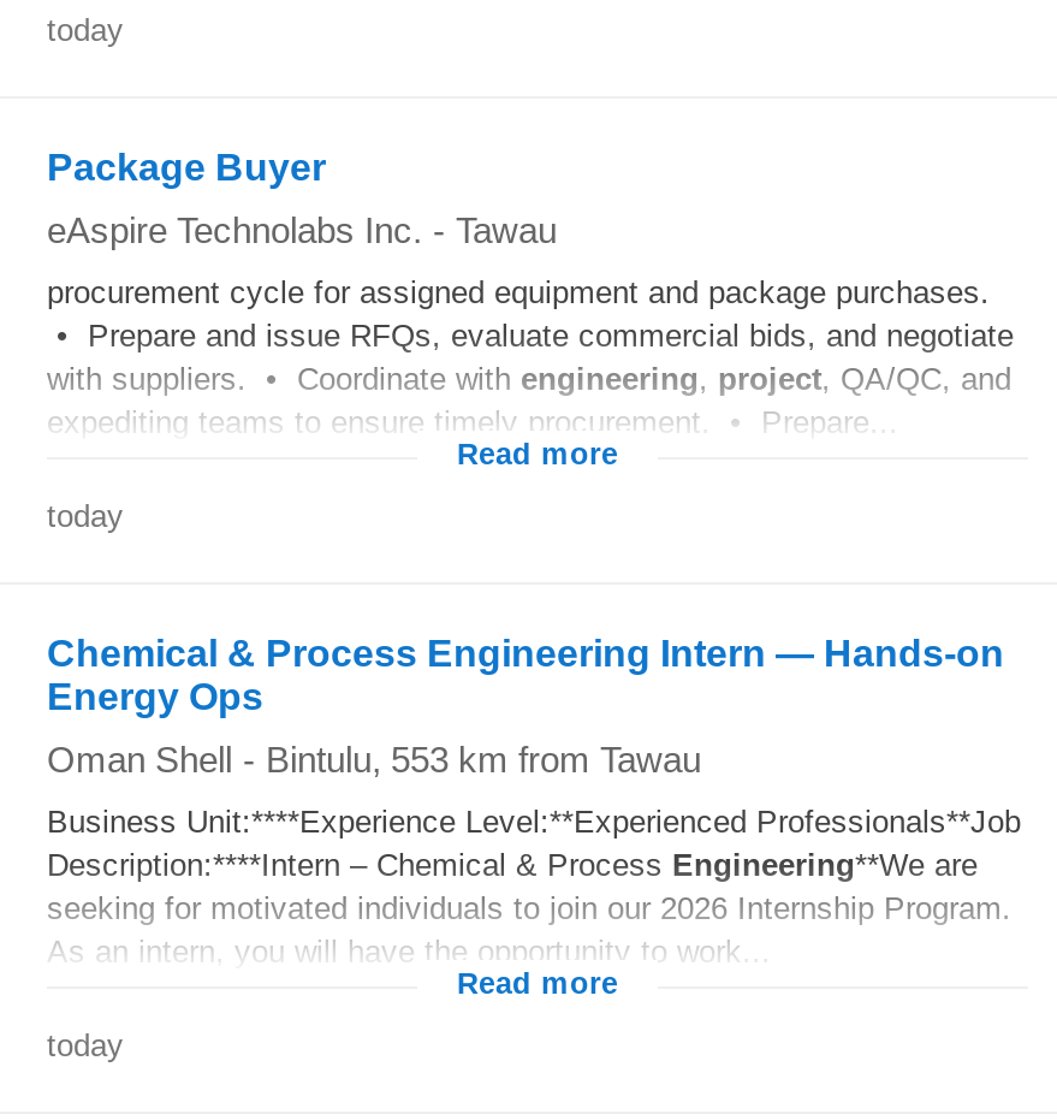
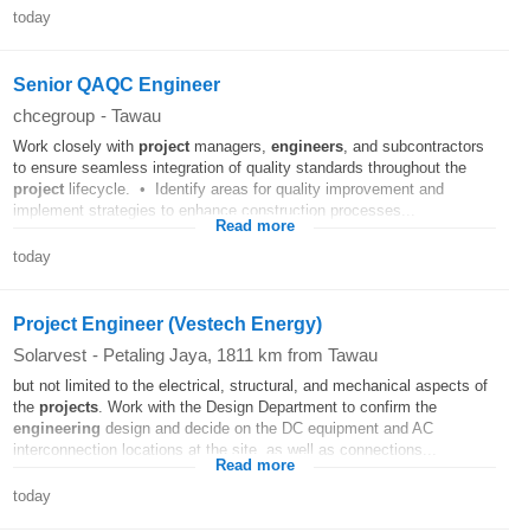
- Package Buyer
+ Senior QAQC Engineer

- eAspire Technolabs Inc. - Tawau
+ chcegroup - Tawau

- procurement cycle for assigned equipment and package purchases.
- • Prepare and issue RFQs, evaluate commercial bids, and negotiate
- with suppliers. • Coordinate with engineering, project, QA/QC, and
- expediting teams to ensure timely procurement. • Prepare...
+ Work closely with project managers, engineers, and subcontractors
+ to ensure seamless integration of quality standards throughout the
+ project lifecycle. • Identify areas for quality improvement and
+ implement strategies to enhance construction processes...

- Chemical & Process Engineering Intern — Hands-on
- Energy Ops
+ Project Engineer (Vestech Energy)

- Oman Shell - Bintulu, 553 km from Tawau
+ Solarvest - Petaling Jaya, 1811 km from Tawau

- Business Unit:****Experience Level:**Experienced Professionals**Job
- Description:****Intern – Chemical & Process Engineering**We are
- seeking for motivated individuals to join our 2026 Internship Program.
- As an intern, you will have the opportunity to work...
+ but not limited to the electrical, structural, and mechanical aspects of
+ the projects. Work with the Design Department to confirm the
+ engineering design and decide on the DC equipment and AC
+ interconnection locations at the site, as well as connections...
